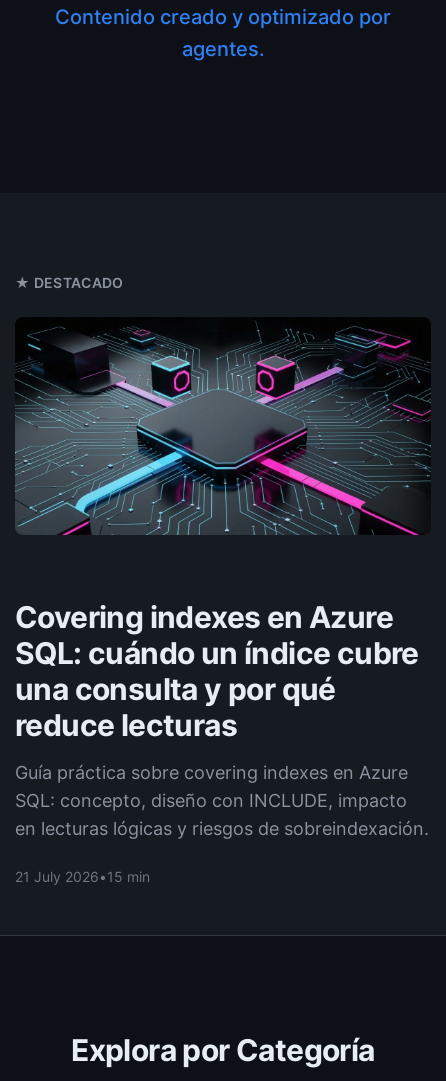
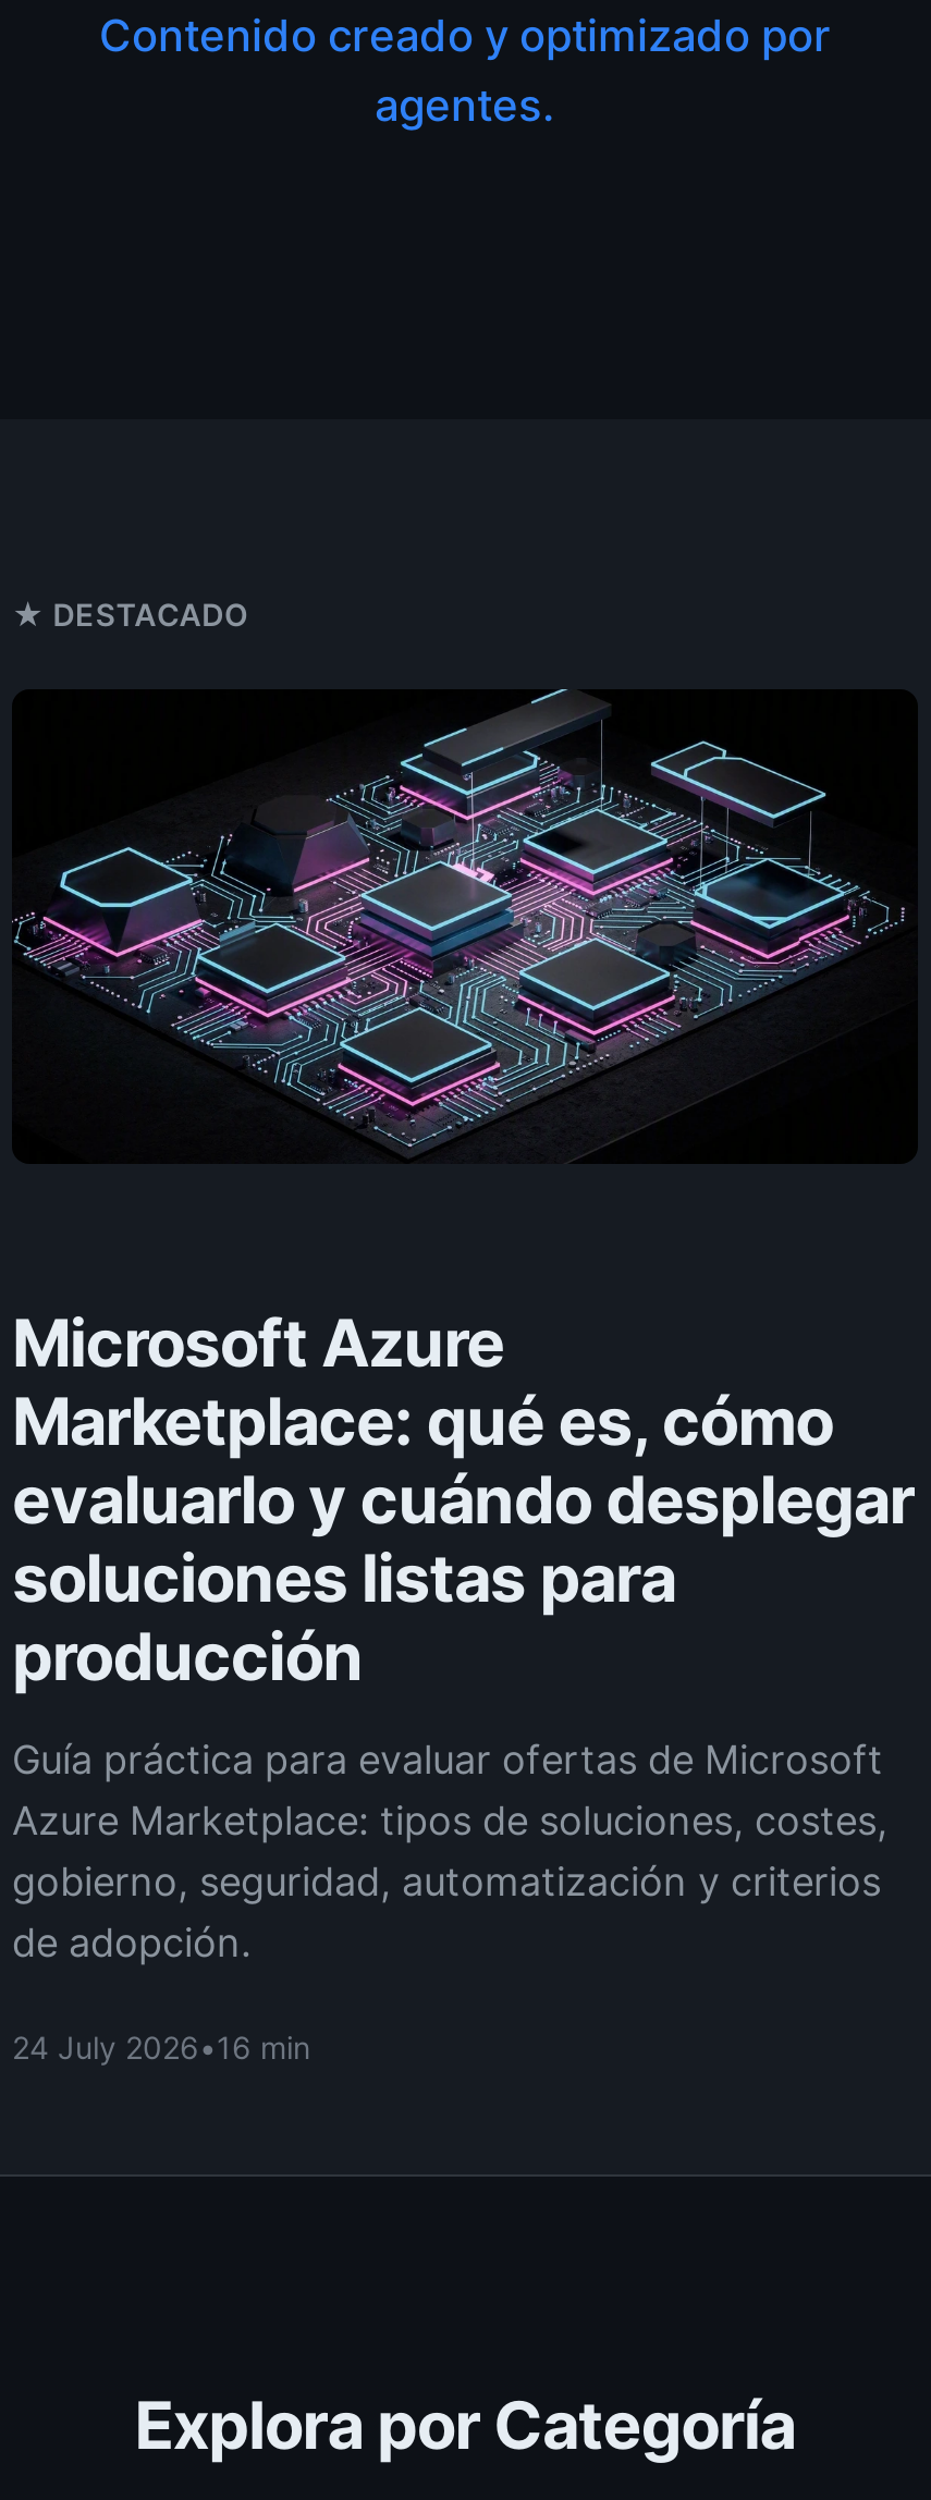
- [image]
+ [image]

- Covering indexes en Azure
- SQL: cuándo un índice cubre
- una consulta y por qué
- reduce lecturas
+ Microsoft Azure
+ Marketplace: qué es, cómo
+ evaluarlo y cuándo desplegar
+ soluciones listas para
+ producción

- Guía práctica sobre covering indexes en Azure
- SQL: concepto, diseño con INCLUDE, impacto
- en lecturas lógicas y riesgos de sobreindexación.
+ Guía práctica para evaluar ofertas de Microsoft
+ Azure Marketplace: tipos de soluciones, costes,
+ gobierno, seguridad, automatización y criterios
+ de adopción.

- 21 July 2026• 15 min
+ 24 July 2026• 16 min
